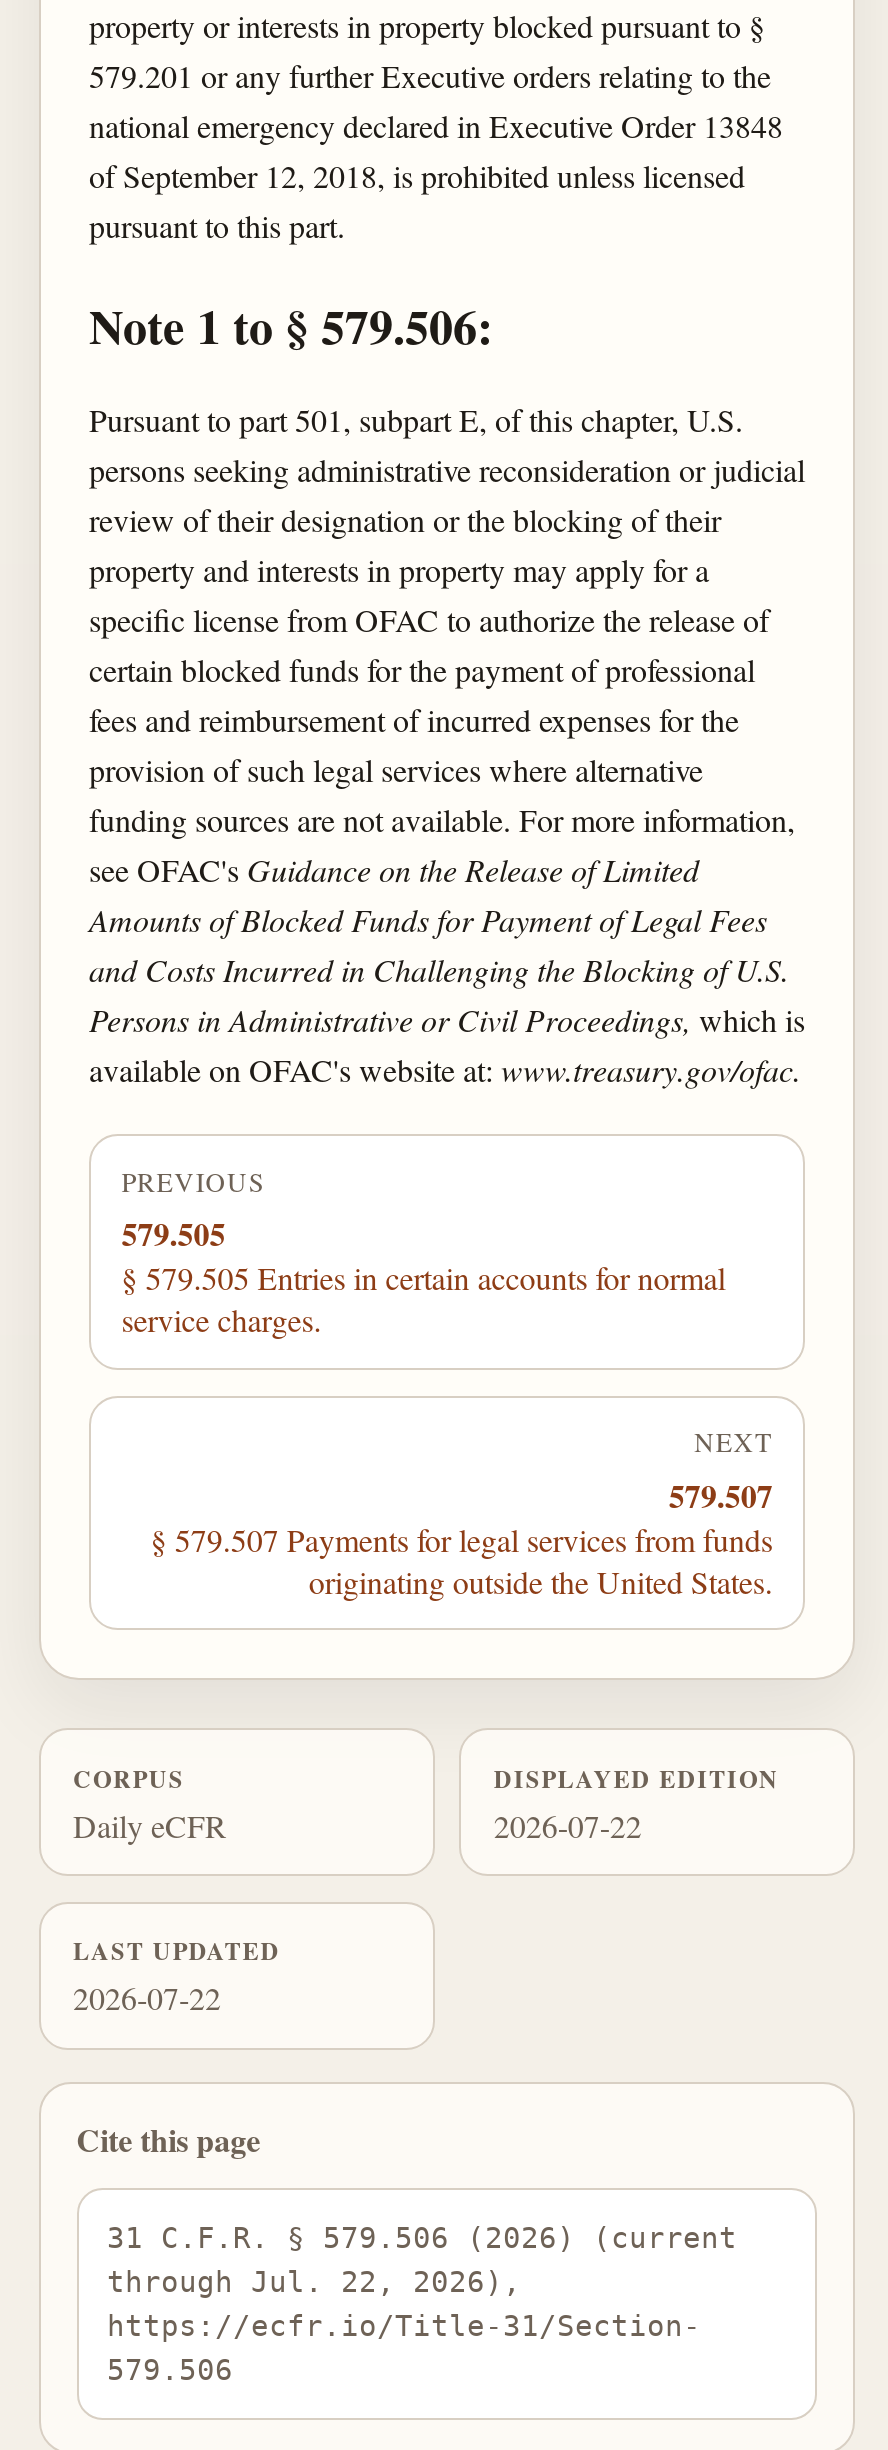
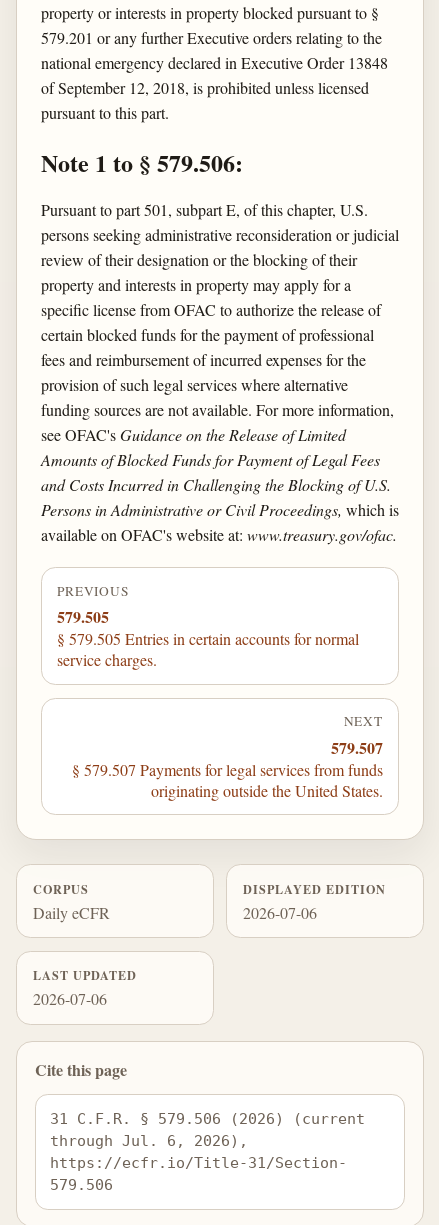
- 2026-07-22
+ 2026-07-06

- 2026-07-22
+ 2026-07-06

- through Jul. 22, 2026),
+ through Jul. 6, 2026),
